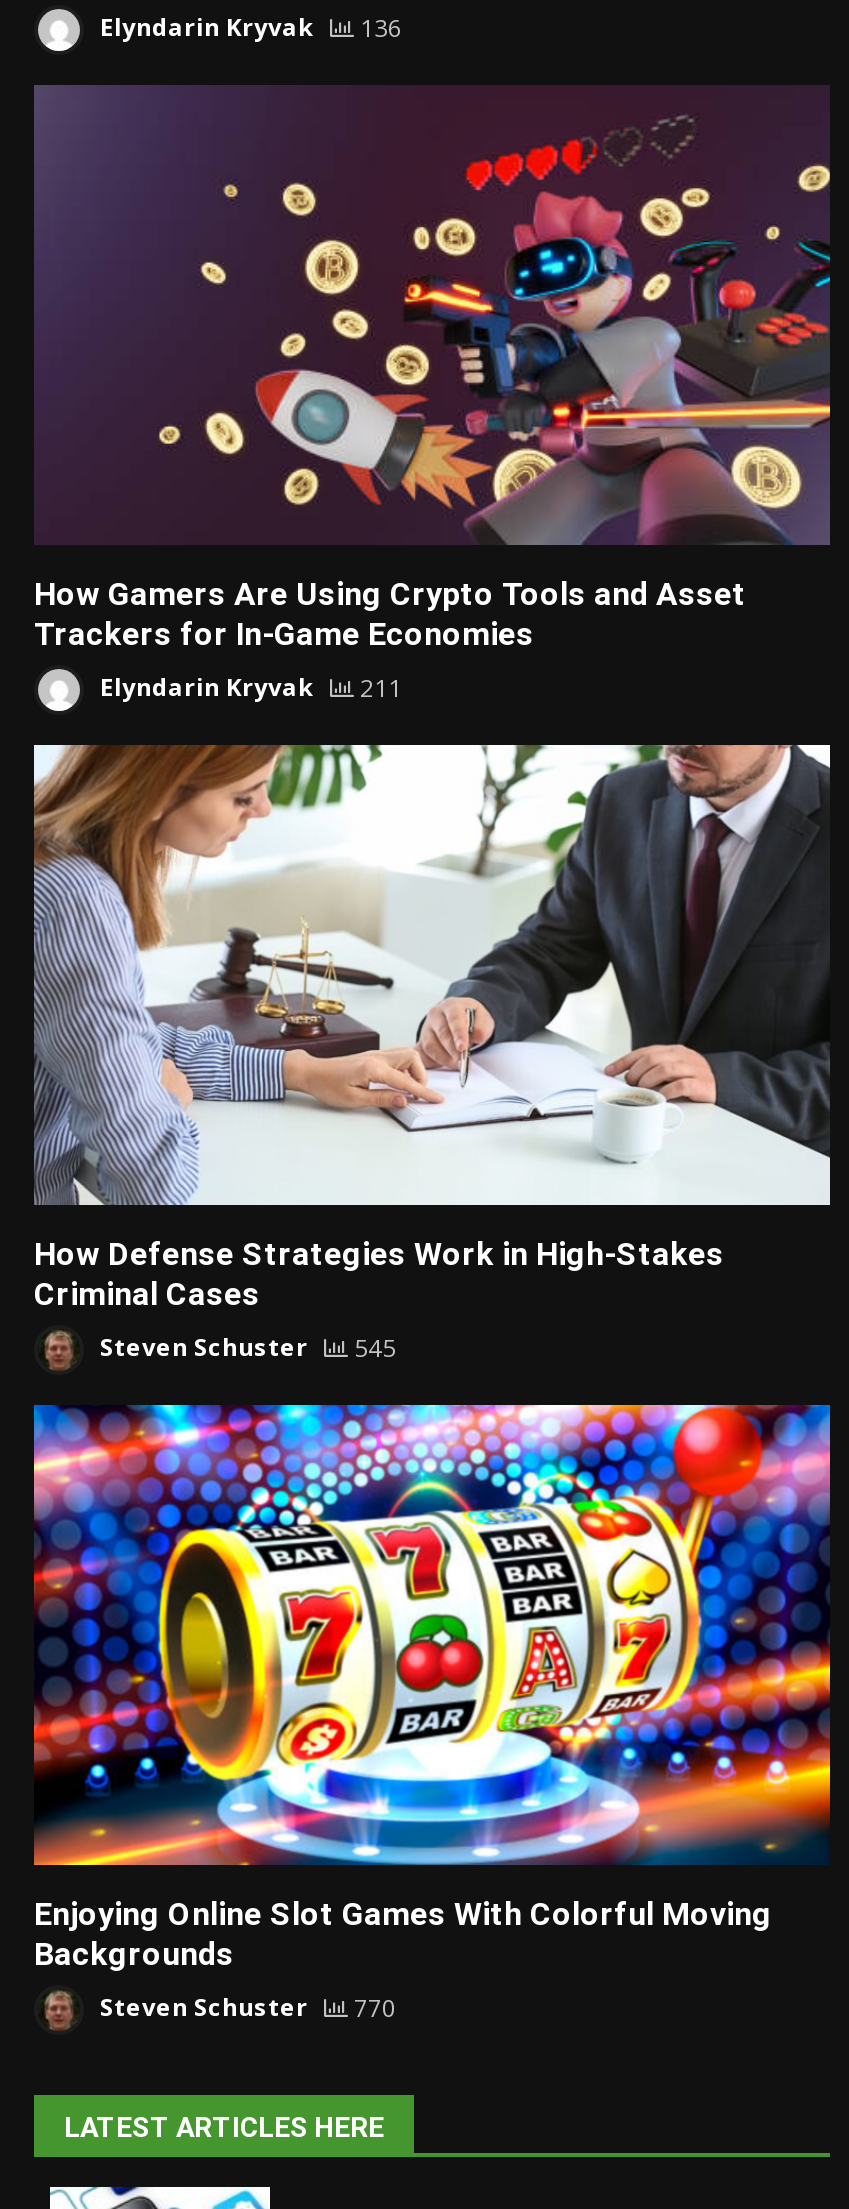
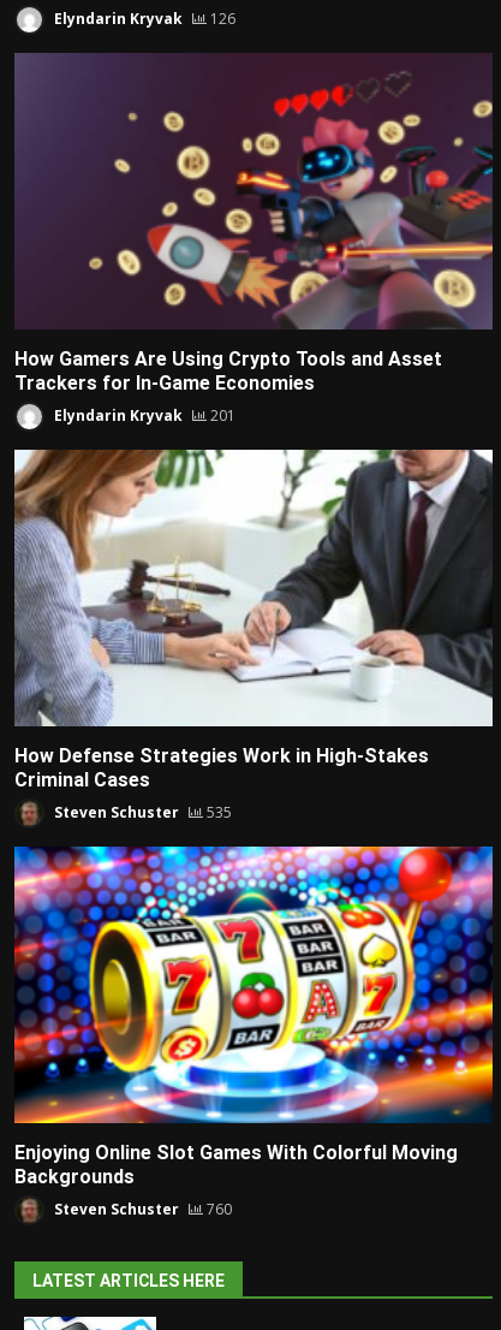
- Elyndarin Kryvak 136
+ Elyndarin Kryvak 126

- Elyndarin Kryvak 211
+ Elyndarin Kryvak 201

- Steven Schuster 545
+ Steven Schuster 535

- Steven Schuster 770
+ Steven Schuster 760
